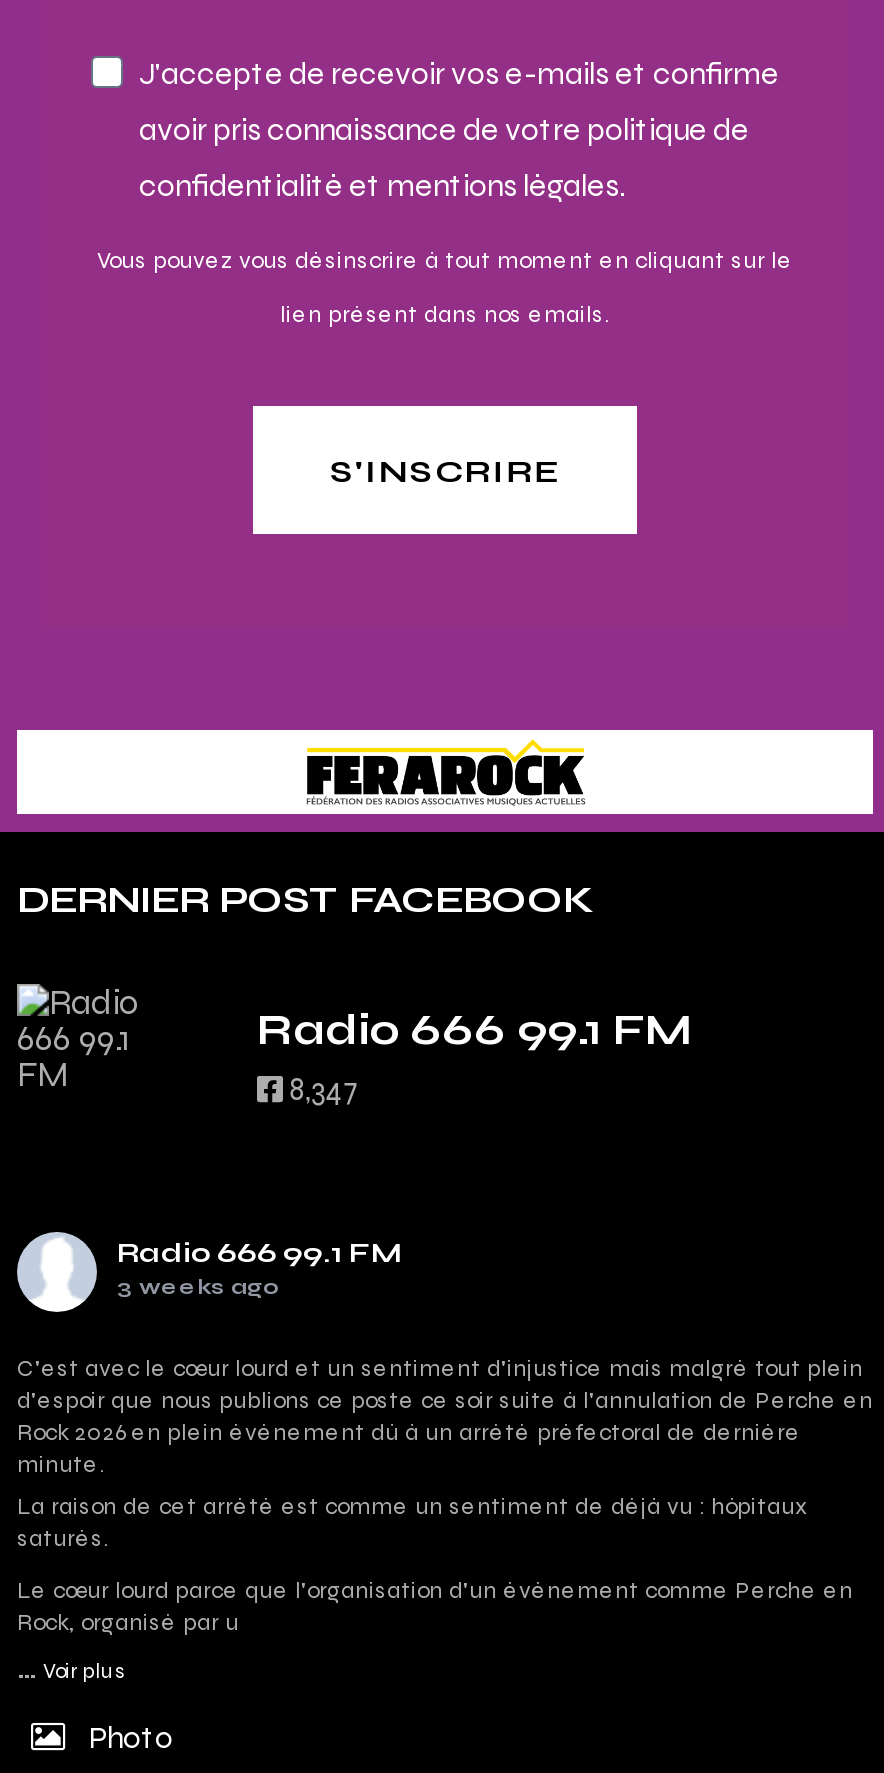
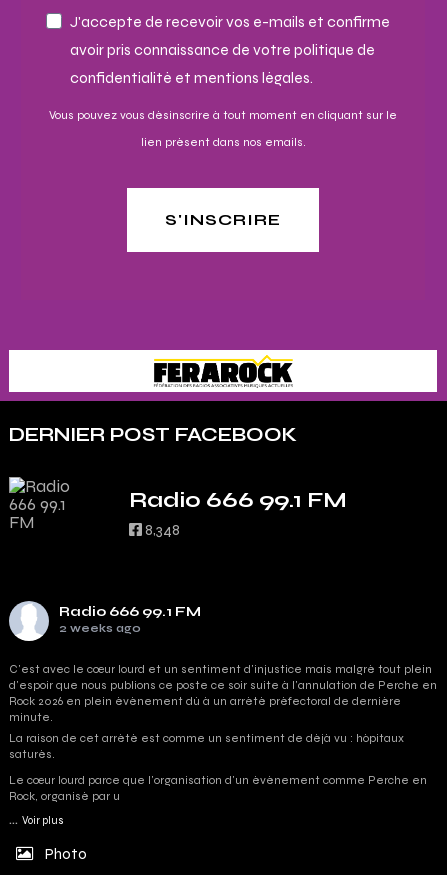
- 8,347
+ 8,348

- 3 weeks ago
+ 2 weeks ago
